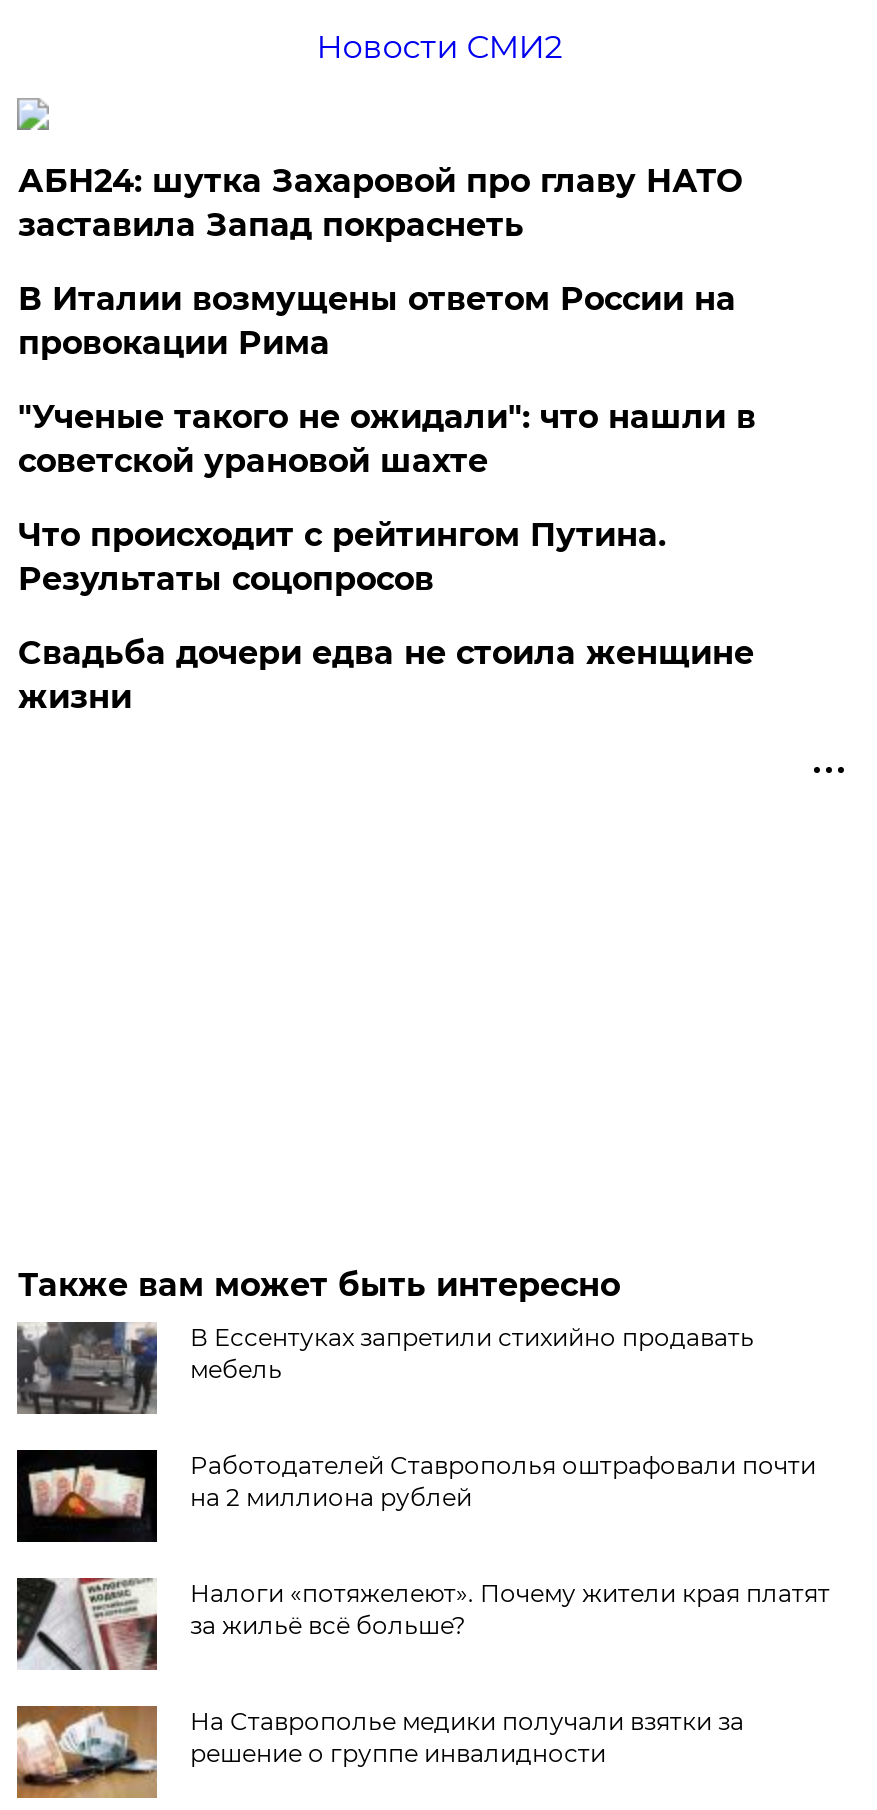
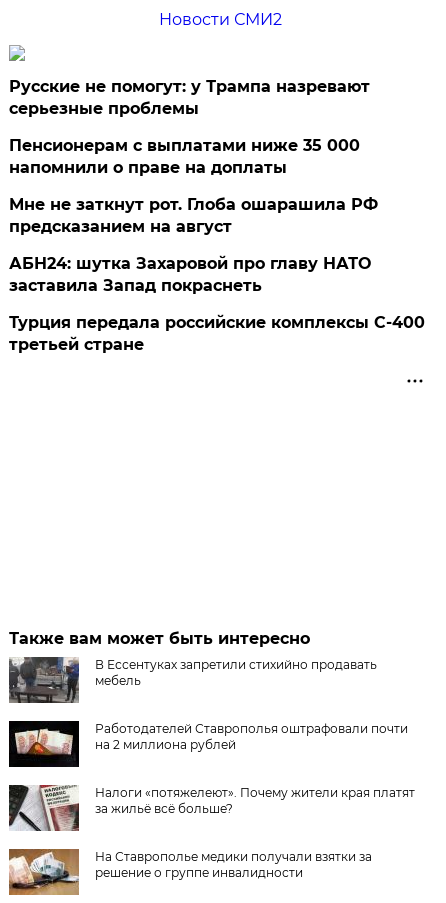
+ Русские не помогут: у Трампа назревают
+ серьезные проблемы
+ Пенсионерам с выплатами ниже 35 000
+ напомнили о праве на доплаты
+ Мне не заткнут рот. Глоба ошарашила РФ
+ предсказанием на август

moved down: АБН24: шутка Захаровой про главу НАТО | заставила Запад покраснеть

- В Италии возмущены ответом России на
- провокации Рима
- "Ученые такого не ожидали": что нашли в
- советской урановой шахте
- Что происходит с рейтингом Путина.
- Результаты соцопросов
- Свадьба дочери едва не стоила женщине
- жизни
+ Турция передала российские комплексы С-400
+ третьей стране
